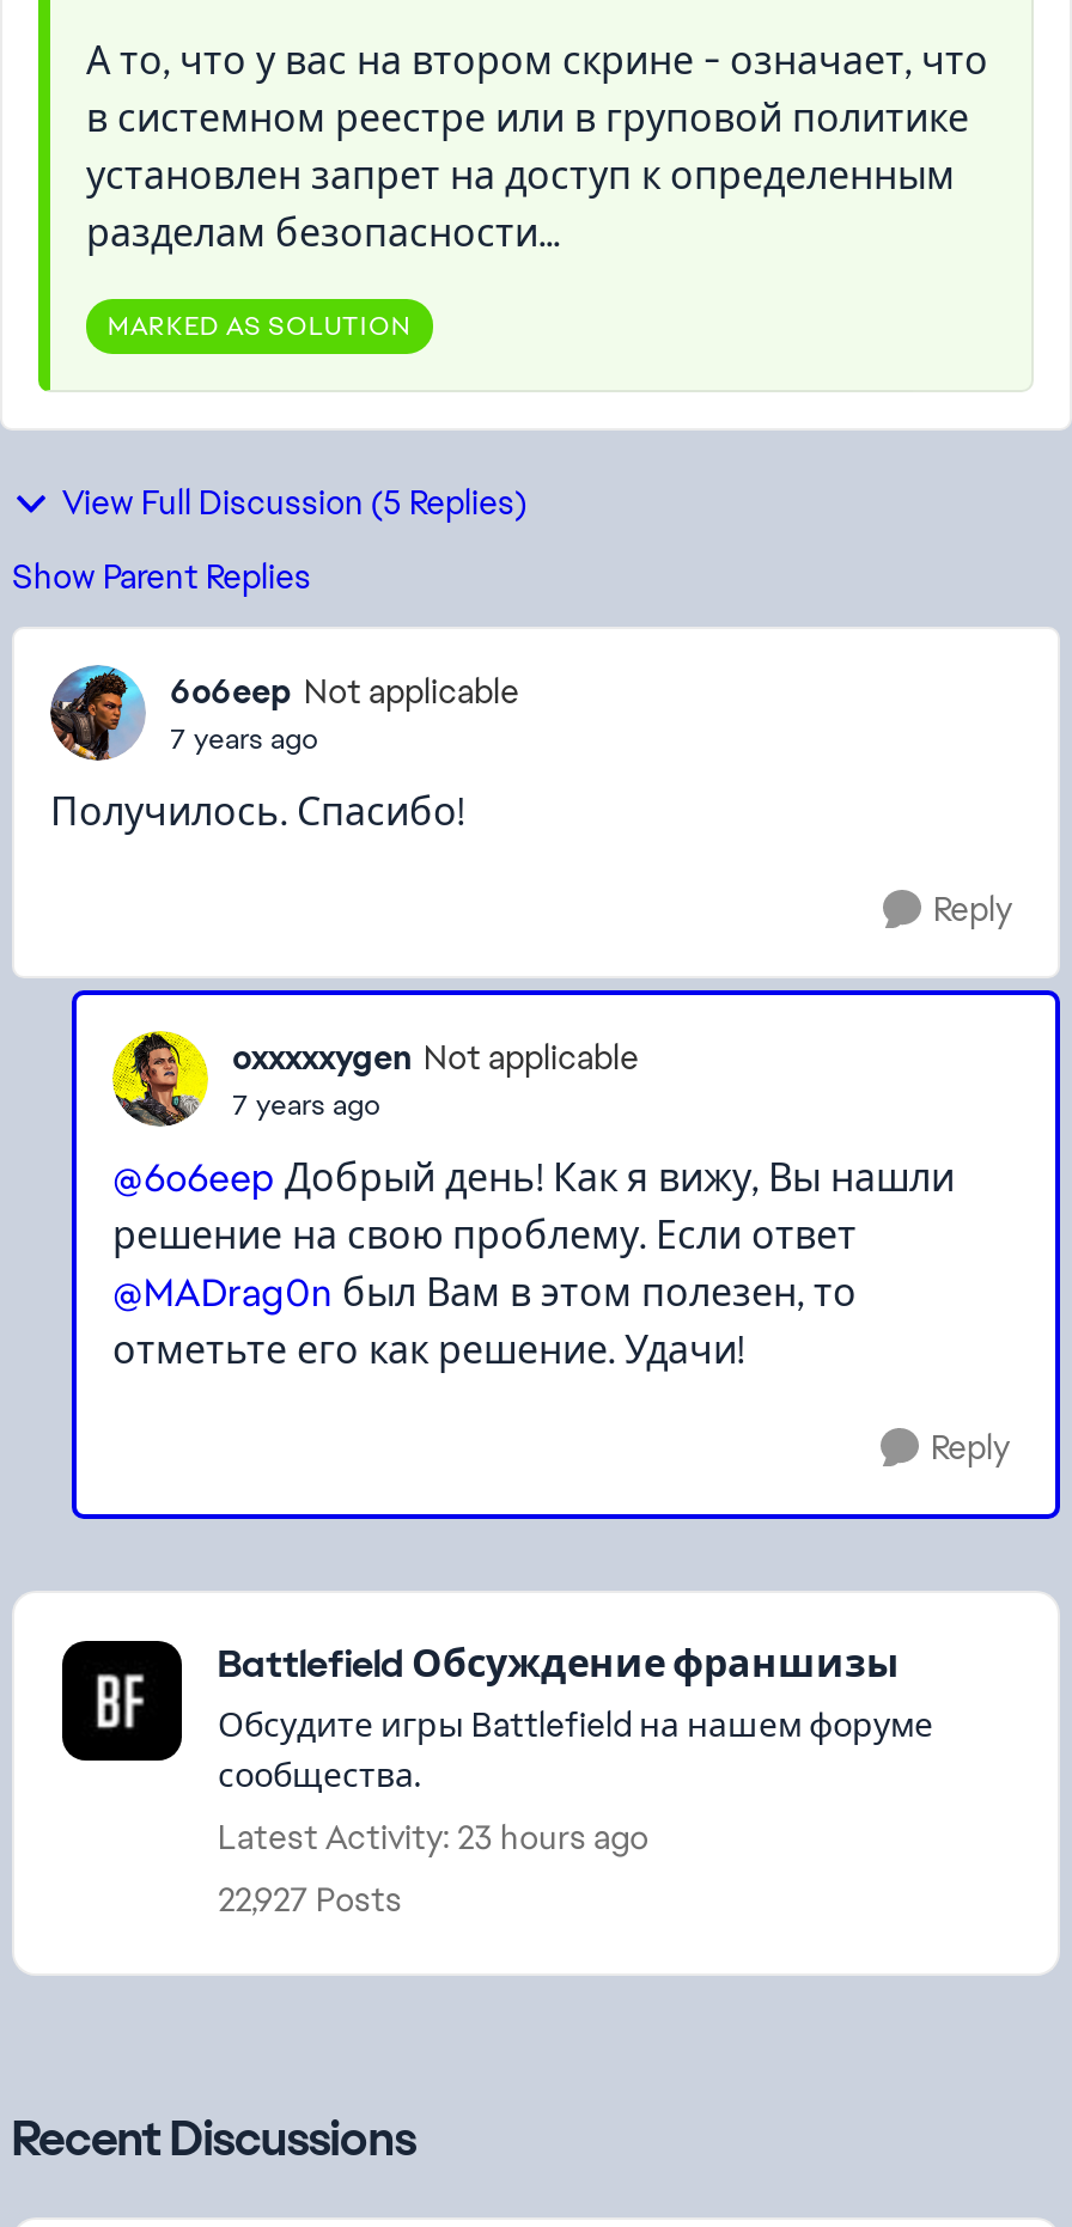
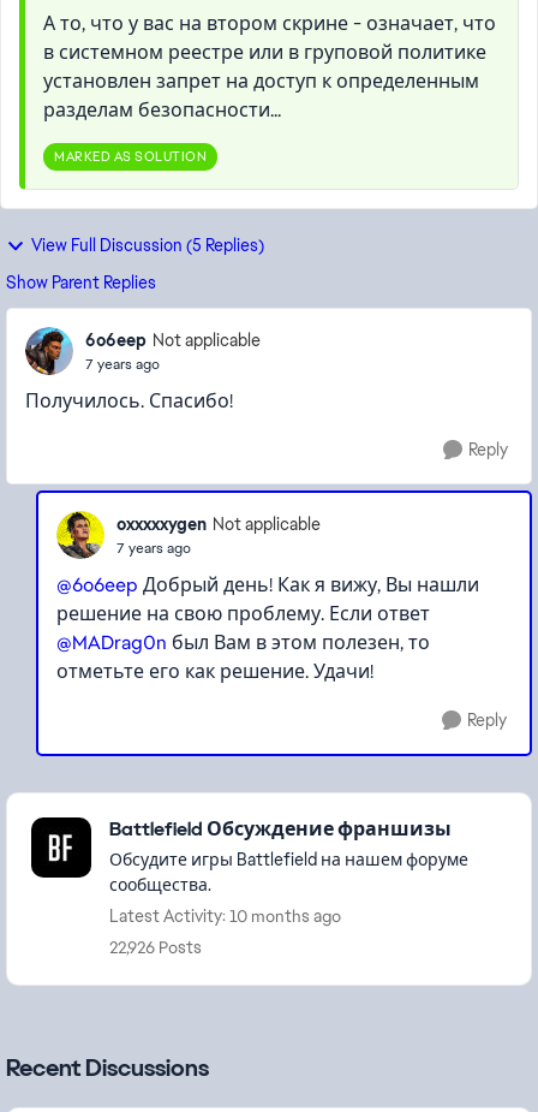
- Latest Activity: 23 hours ago
+ Latest Activity: 10 months ago

- 22,927 Posts
+ 22,926 Posts
